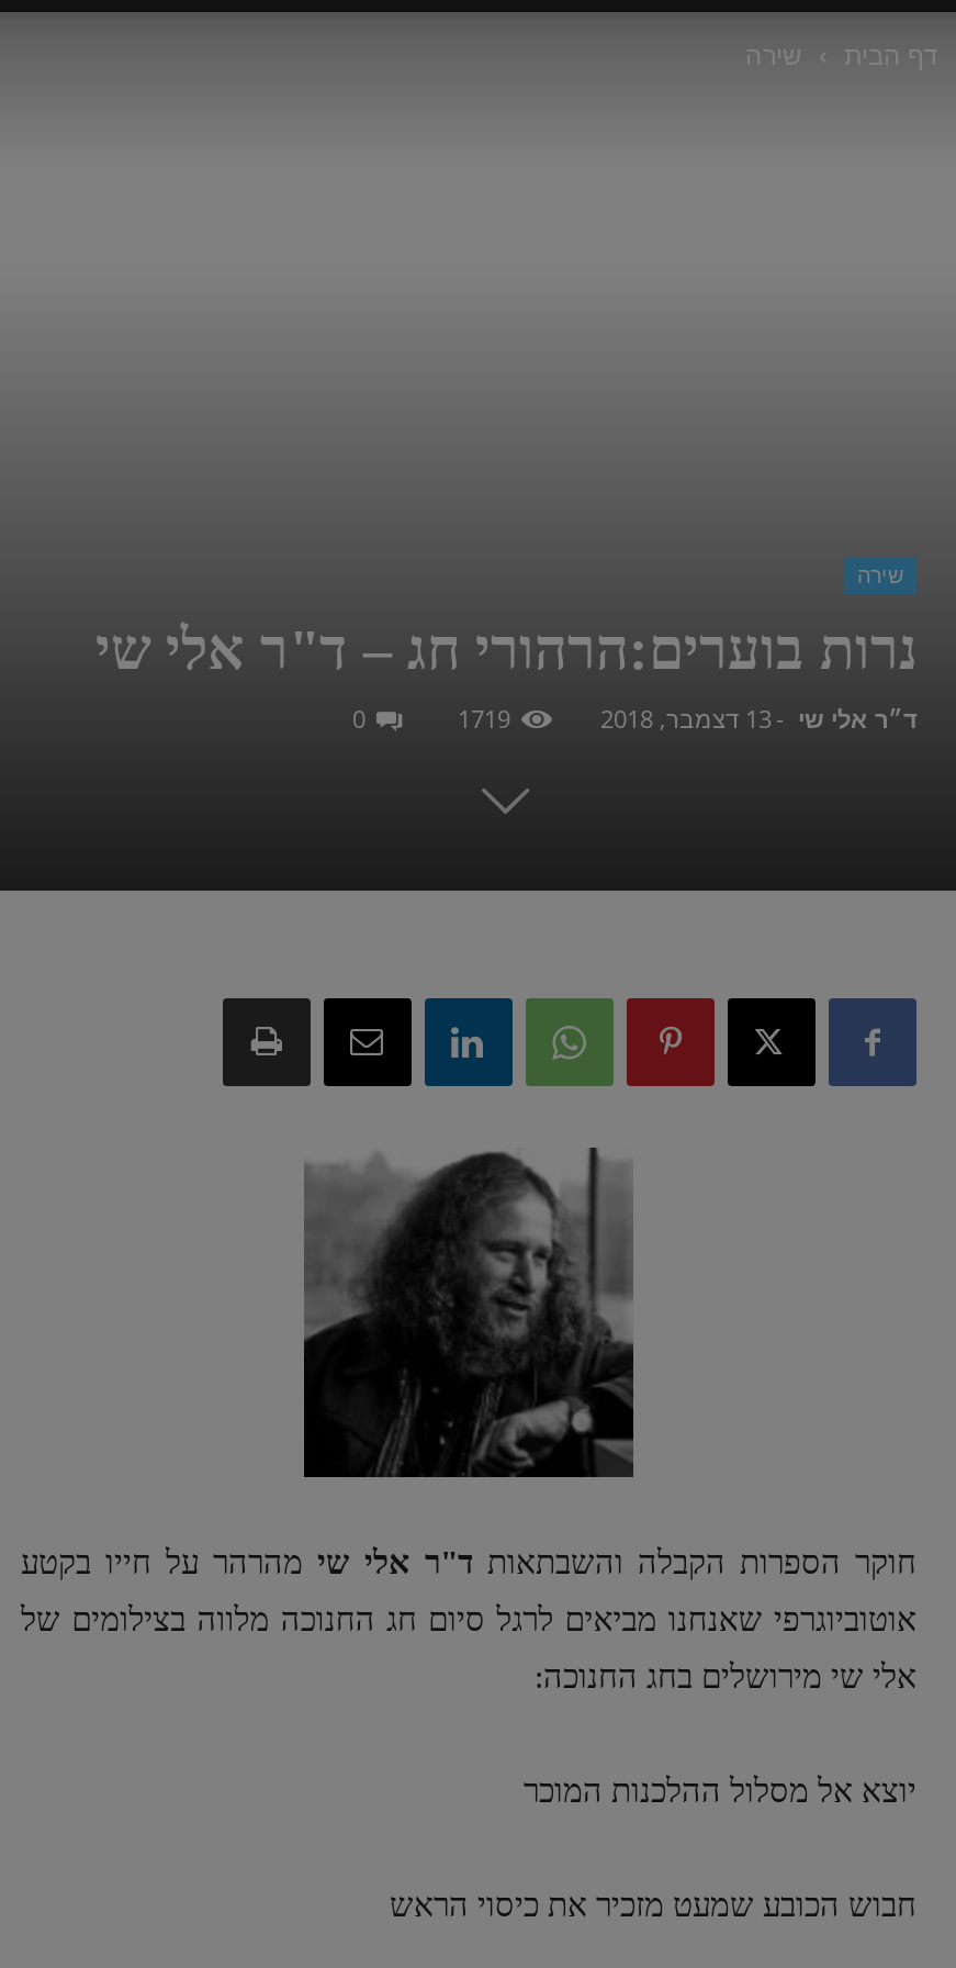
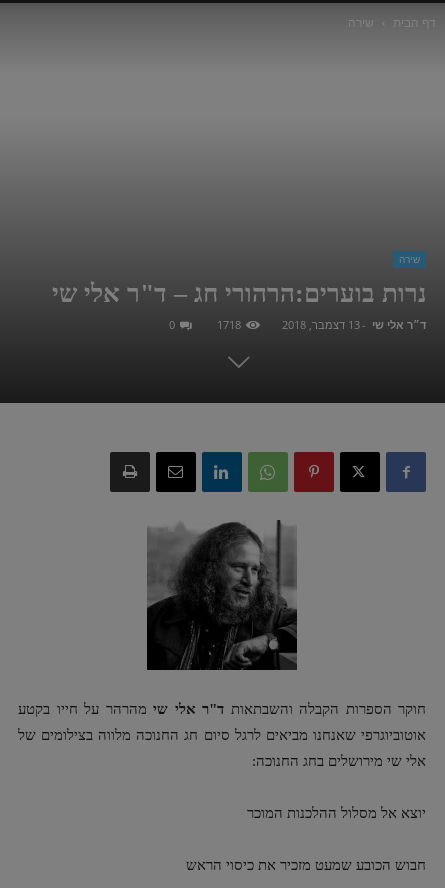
- 1719
+ 1718
